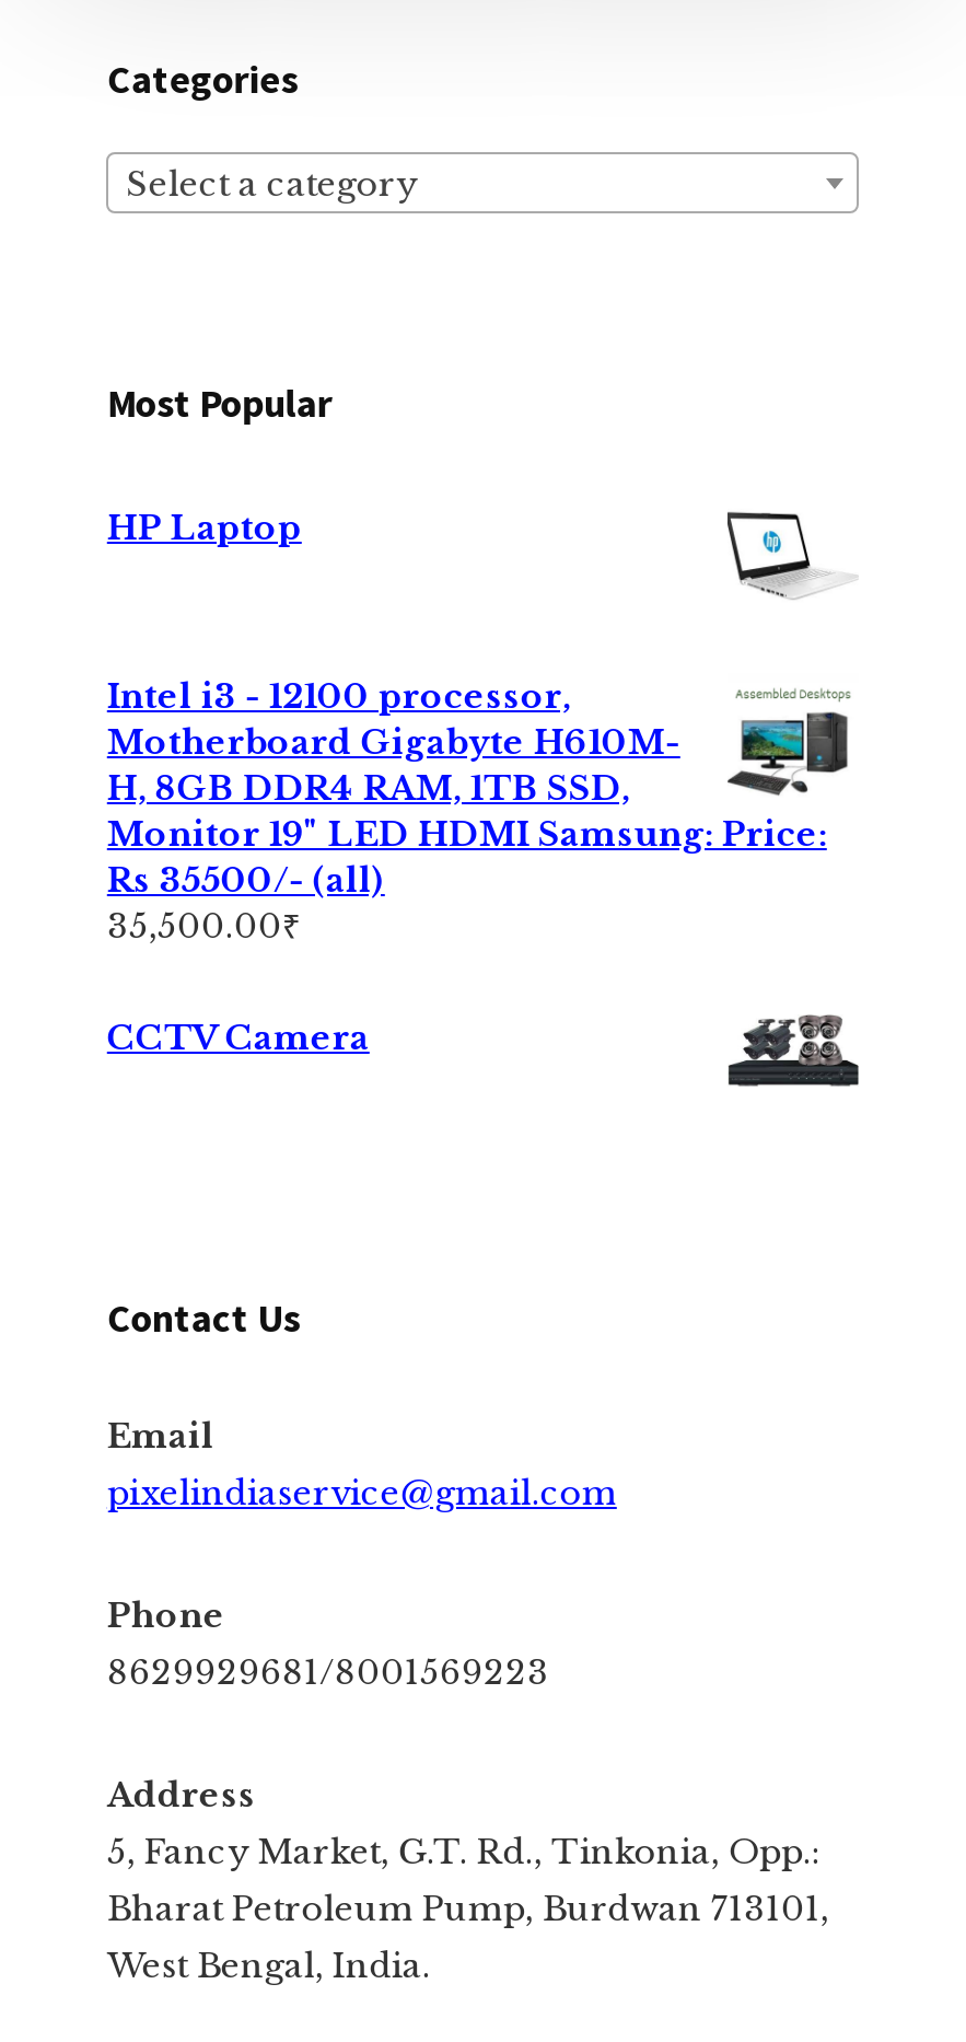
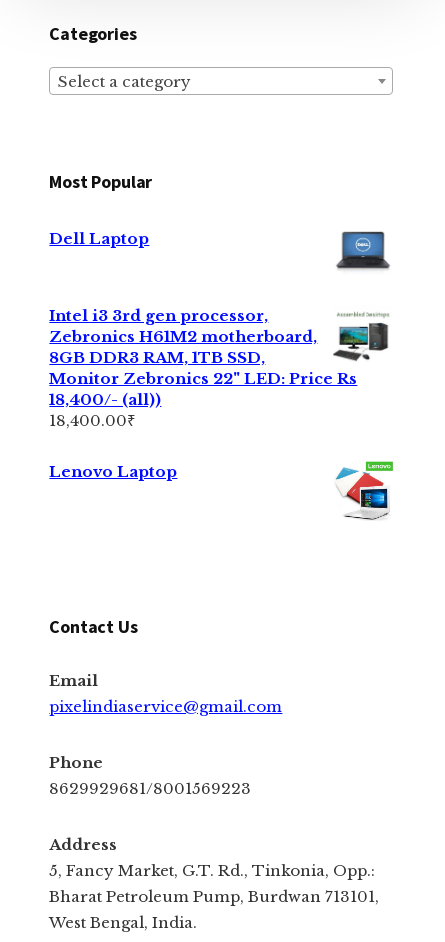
- HP Laptop
+ Dell Laptop

- [image]
- Intel i3 - 12100 processor,
- Motherboard Gigabyte H610M-
- H, 8GB DDR4 RAM, 1TB SSD,
- Monitor 19" LED HDMI Samsung: Price:
- Rs 35500/- (all)
- 35,500.00₹
+ [image]
+ Intel i3 3rd gen processor,
+ Zebronics H61M2 motherboard,
+ 8GB DDR3 RAM, 1TB SSD,
+ Monitor Zebronics 22" LED: Price Rs
+ 18,400/- (all))
+ 18,400.00₹

- CCTV Camera
+ Lenovo Laptop

- [image]
+ [image]
